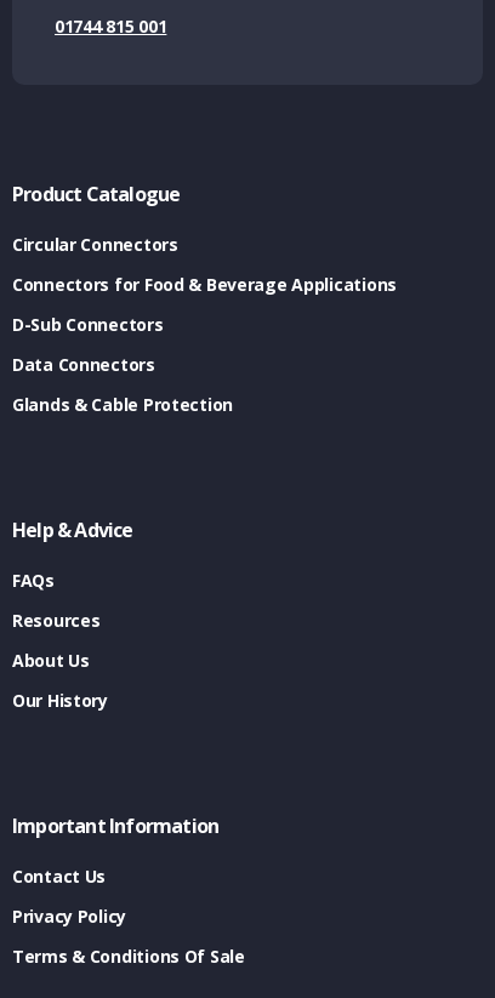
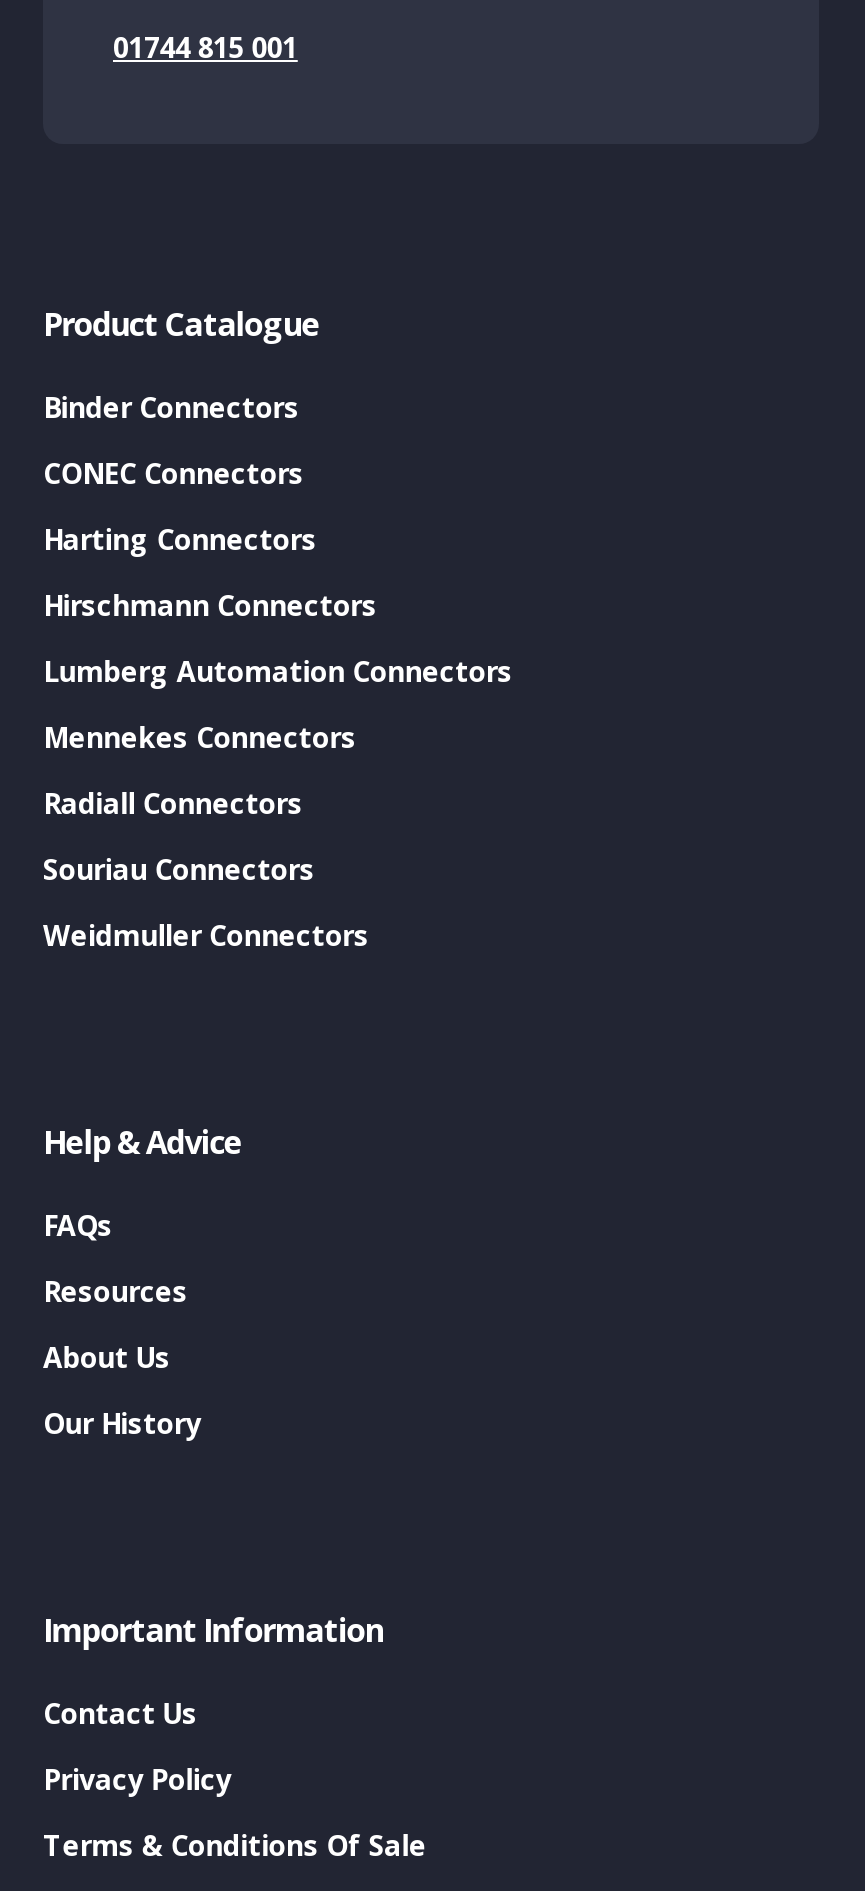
- Circular Connectors
- Connectors for Food & Beverage Applications
- D-Sub Connectors
- Data Connectors
- Glands & Cable Protection
+ Binder Connectors
+ CONEC Connectors
+ Harting Connectors
+ Hirschmann Connectors
+ Lumberg Automation Connectors
+ Mennekes Connectors
+ Radiall Connectors
+ Souriau Connectors
+ Weidmuller Connectors
